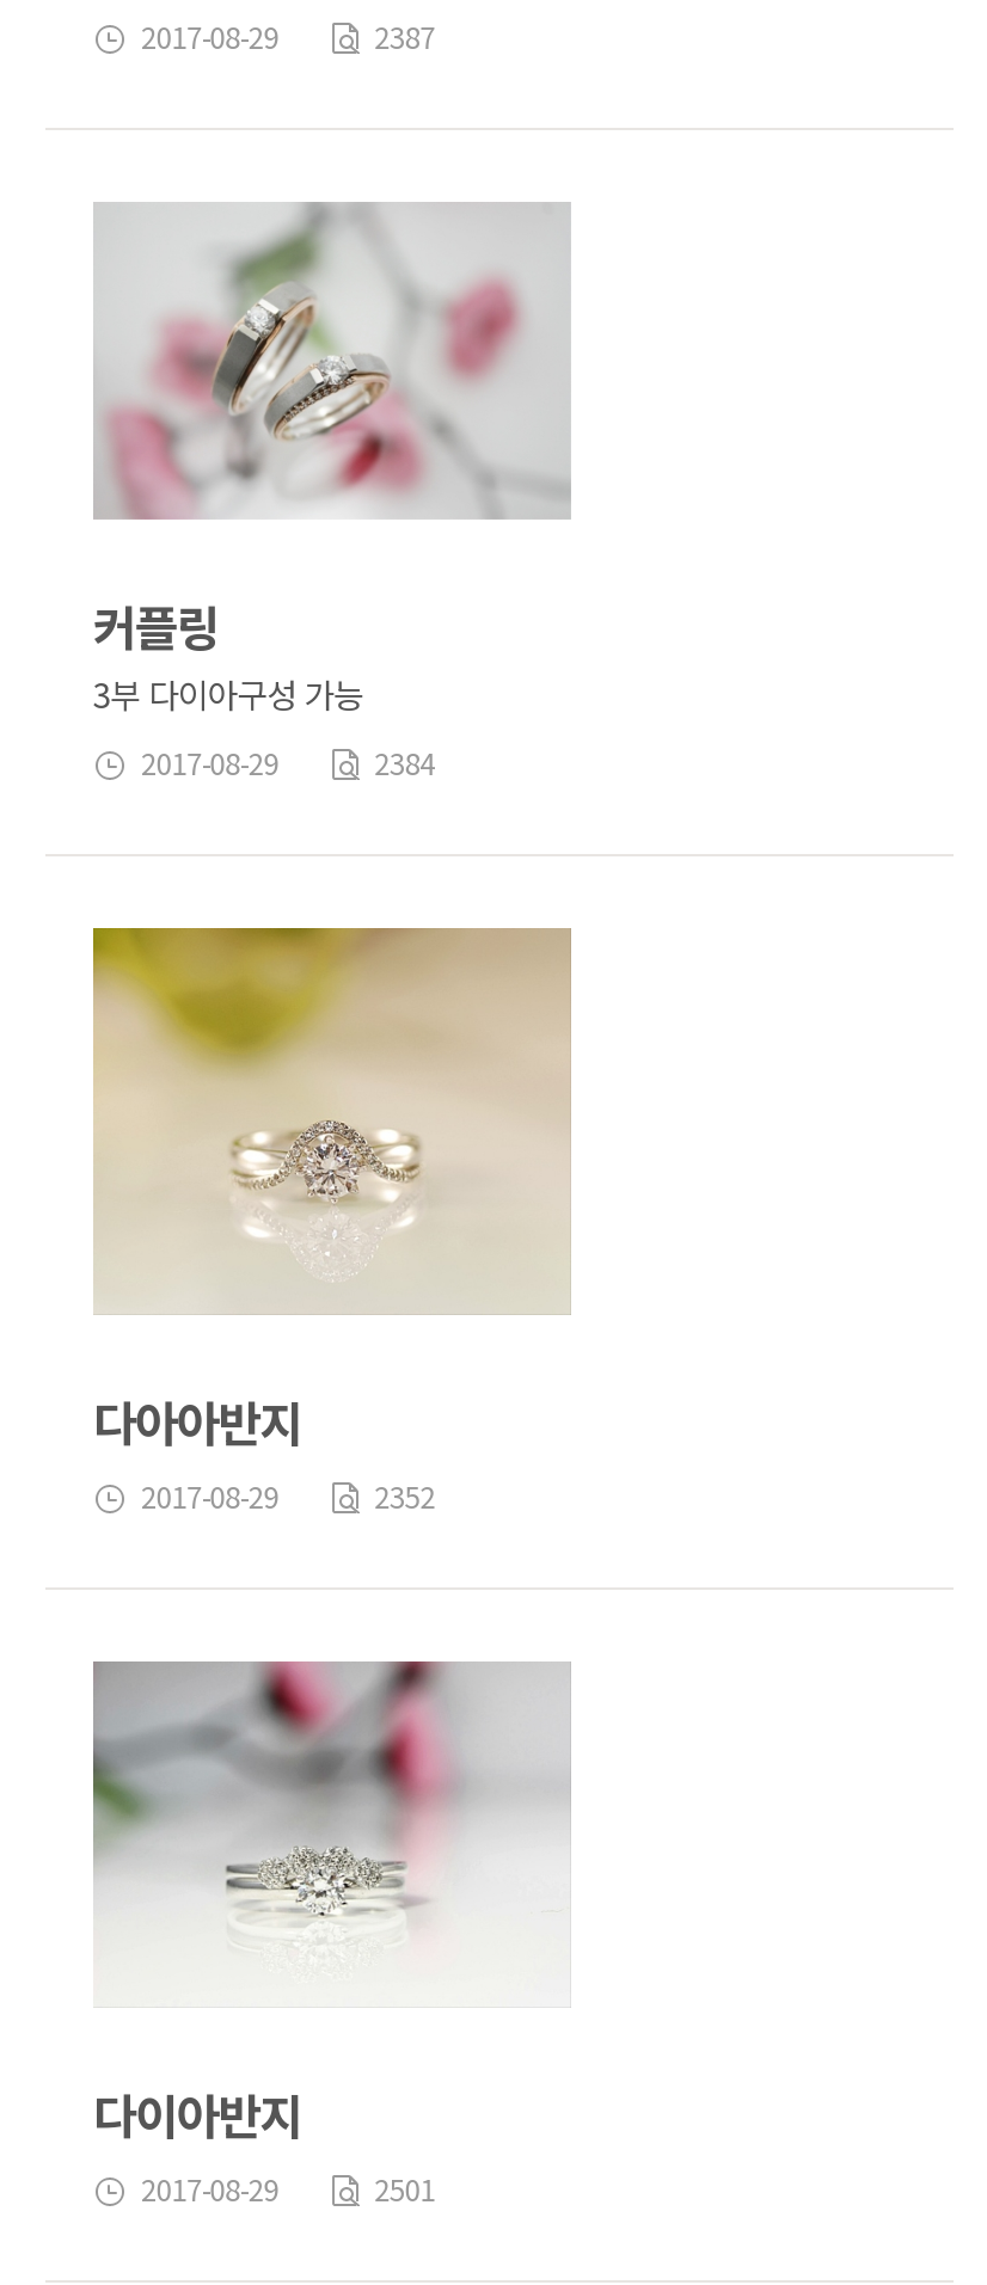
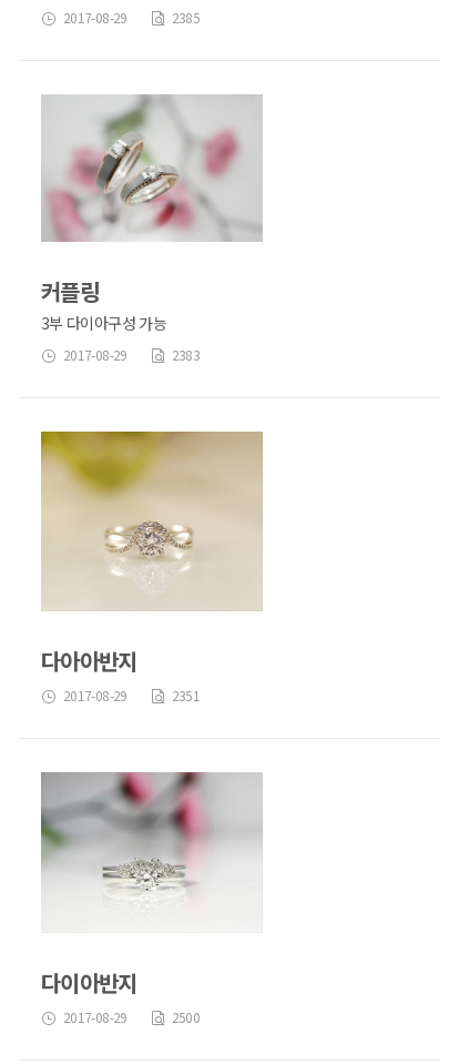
- 2387
+ 2385

- 2384
+ 2383

- 2352
+ 2351

- 2501
+ 2500
